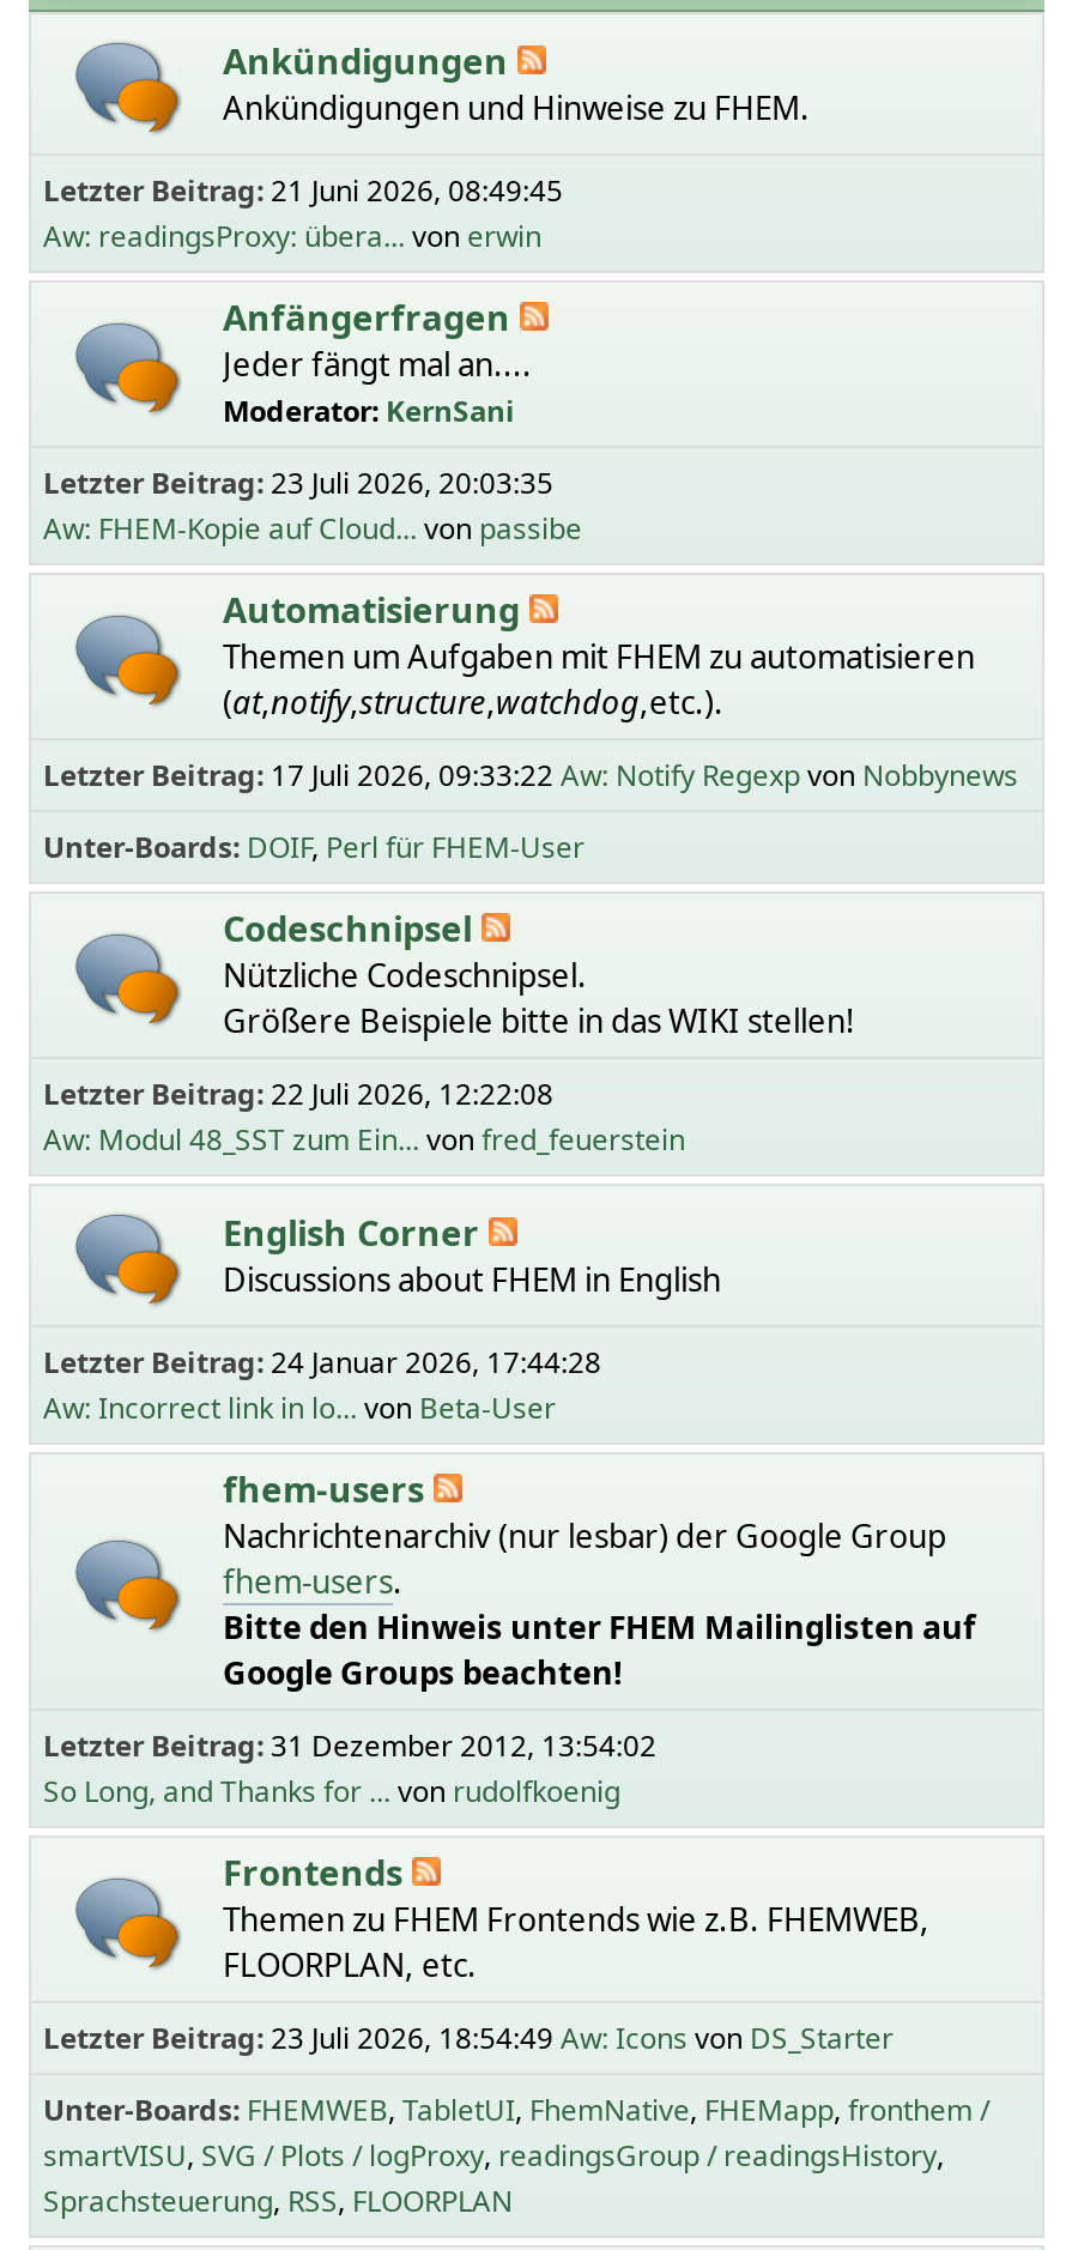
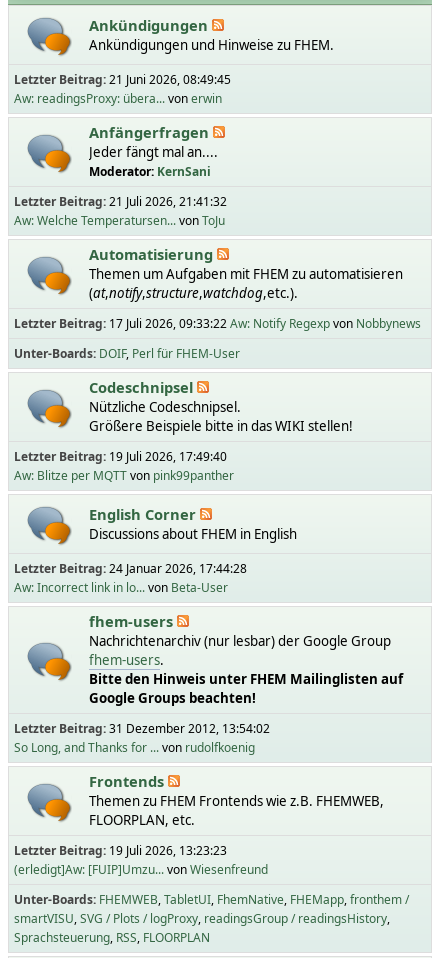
- Letzter Beitrag: 23 Juli 2026, 20:03:35
- Aw: FHEM-Kopie auf Cloud... von passibe
+ Letzter Beitrag: 21 Juli 2026, 21:41:32
+ Aw: Welche Temperatursen... von ToJu

- Letzter Beitrag: 22 Juli 2026, 12:22:08
- Aw: Modul 48_SST zum Ein... von fred_feuerstein
+ Letzter Beitrag: 19 Juli 2026, 17:49:40
+ Aw: Blitze per MQTT von pink99panther

- Letzter Beitrag: 23 Juli 2026, 18:54:49 Aw: Icons von DS_Starter
+ Letzter Beitrag: 19 Juli 2026, 13:23:23
+ (erledigt]Aw: [FUIP]Umzu... von Wiesenfreund
